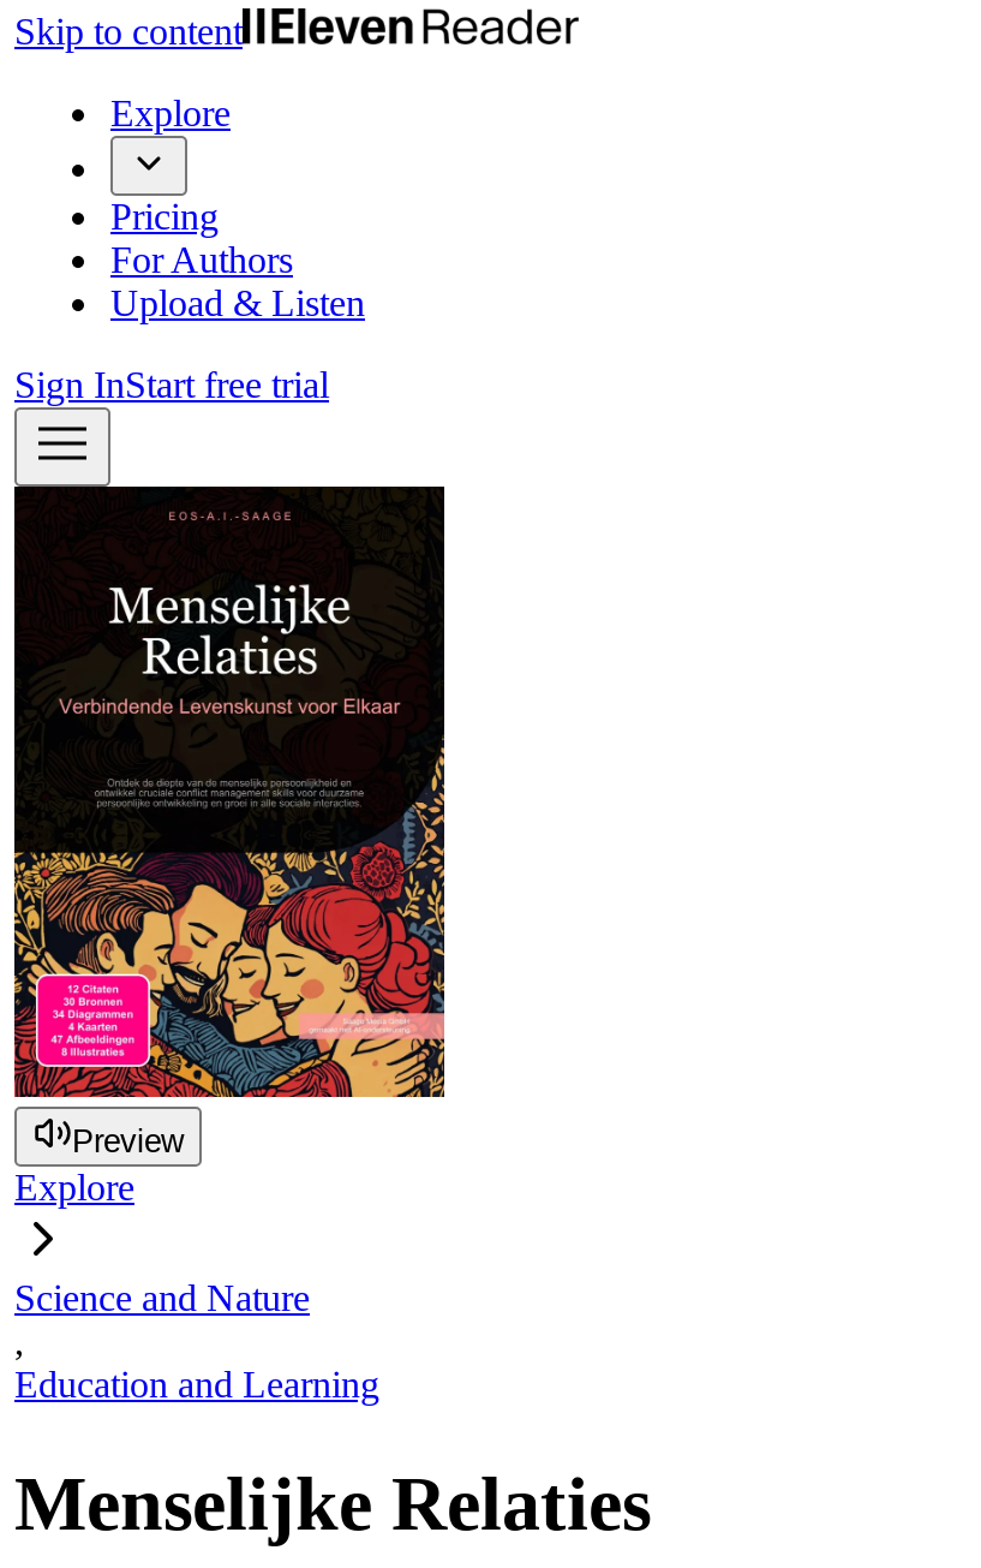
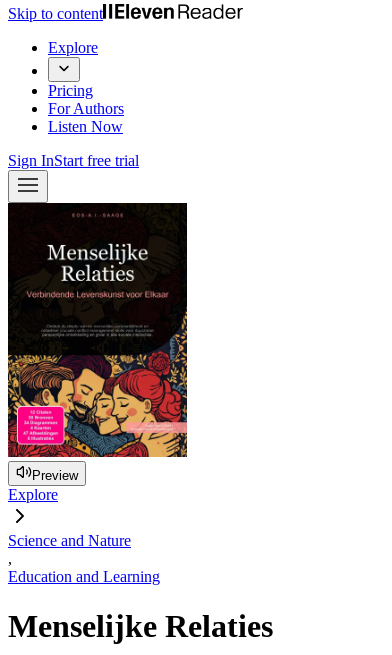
- Upload & Listen
+ Listen Now
